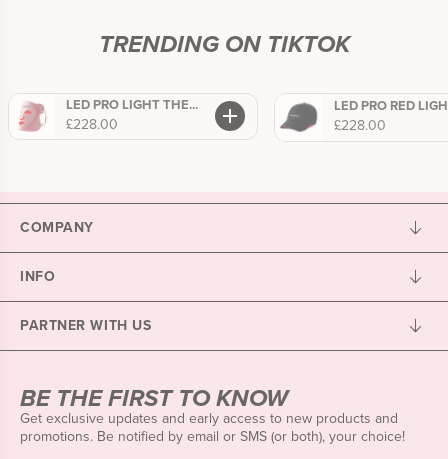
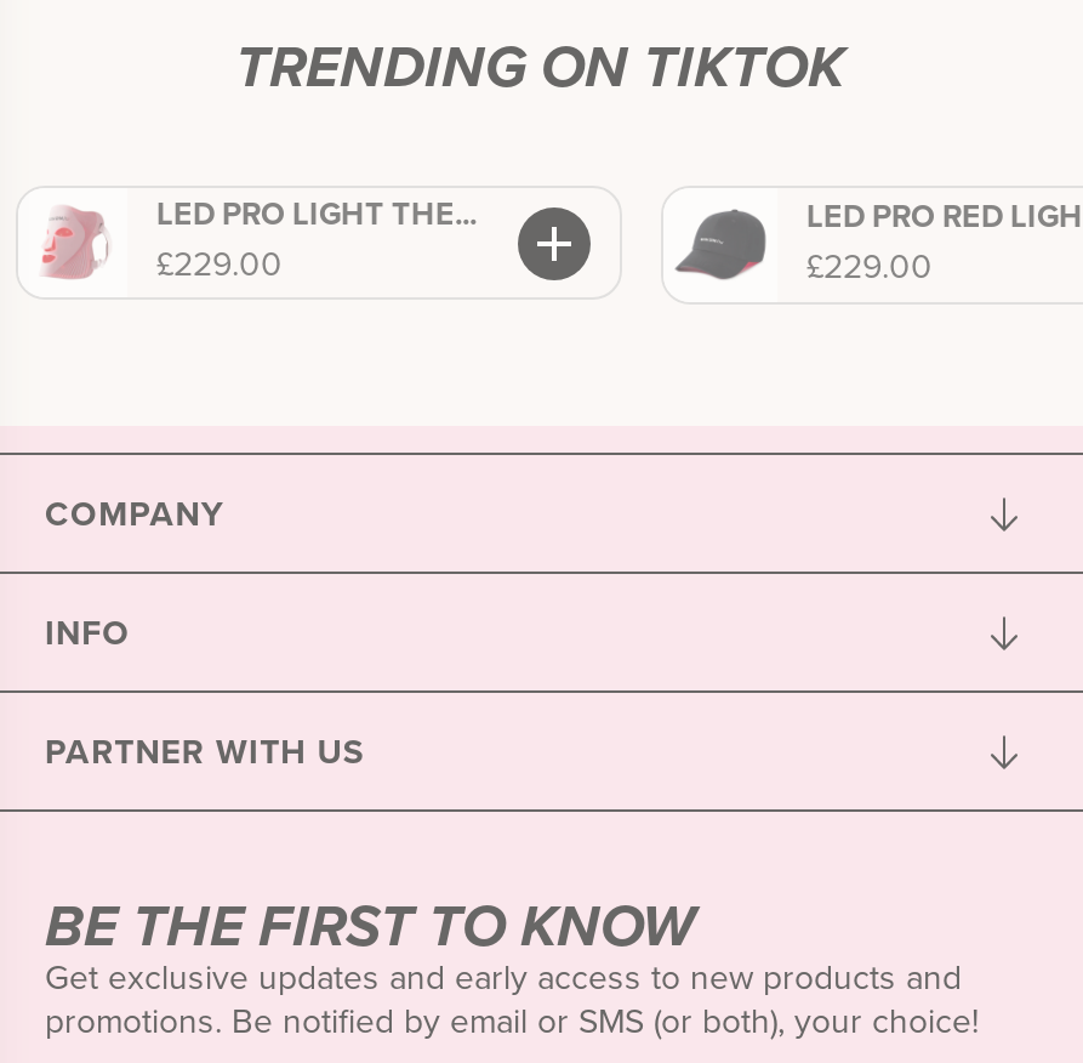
- £228.00
+ £229.00

- £228.00
+ £229.00
